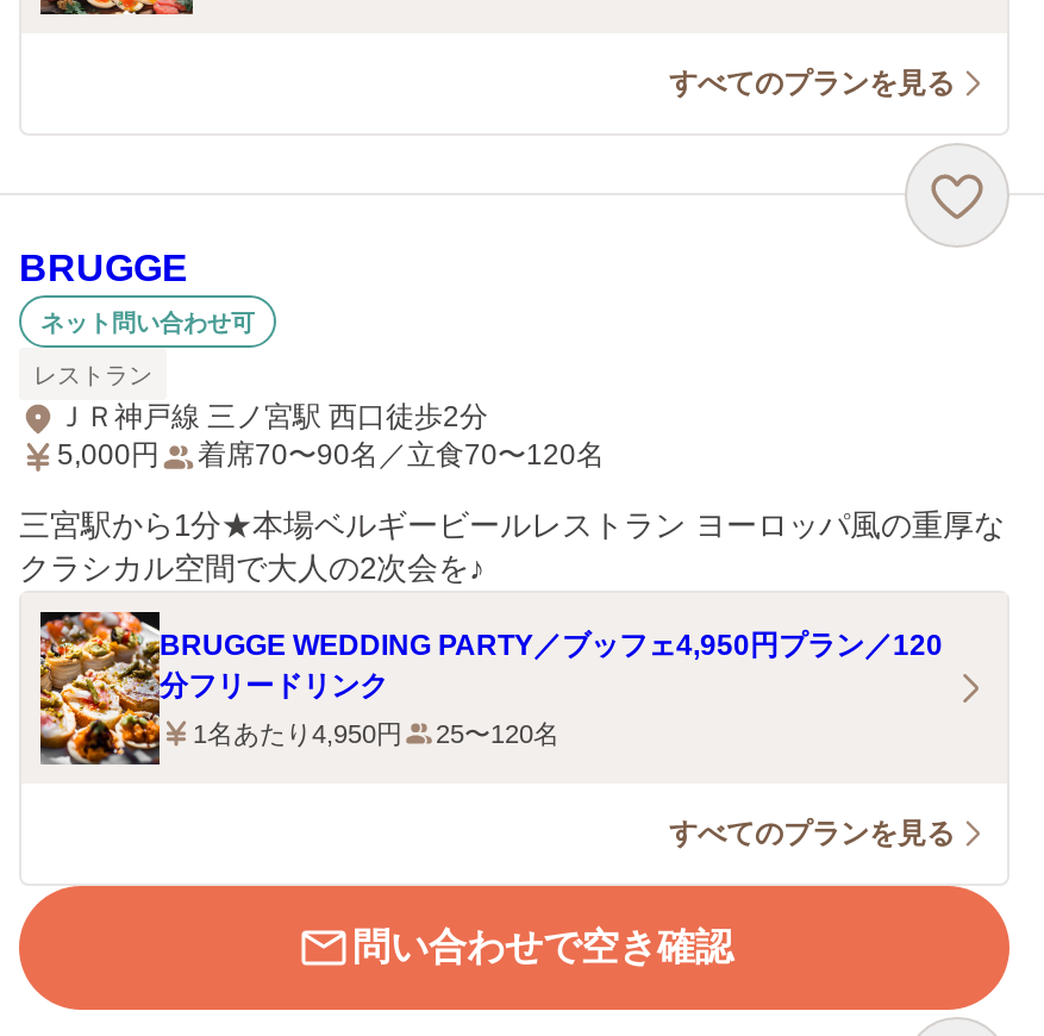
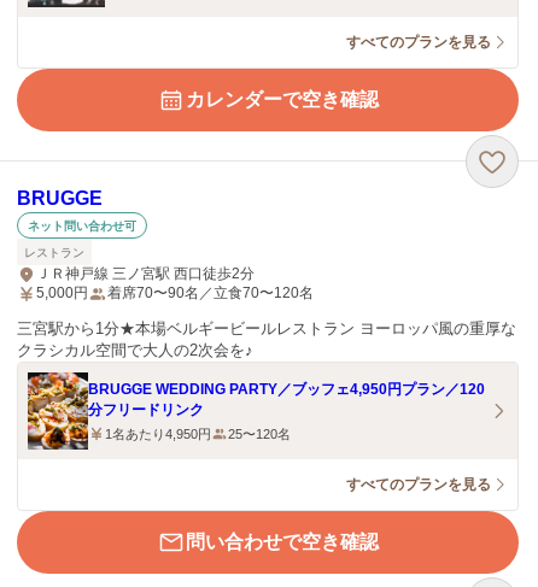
+ カレンダーで空き確認
